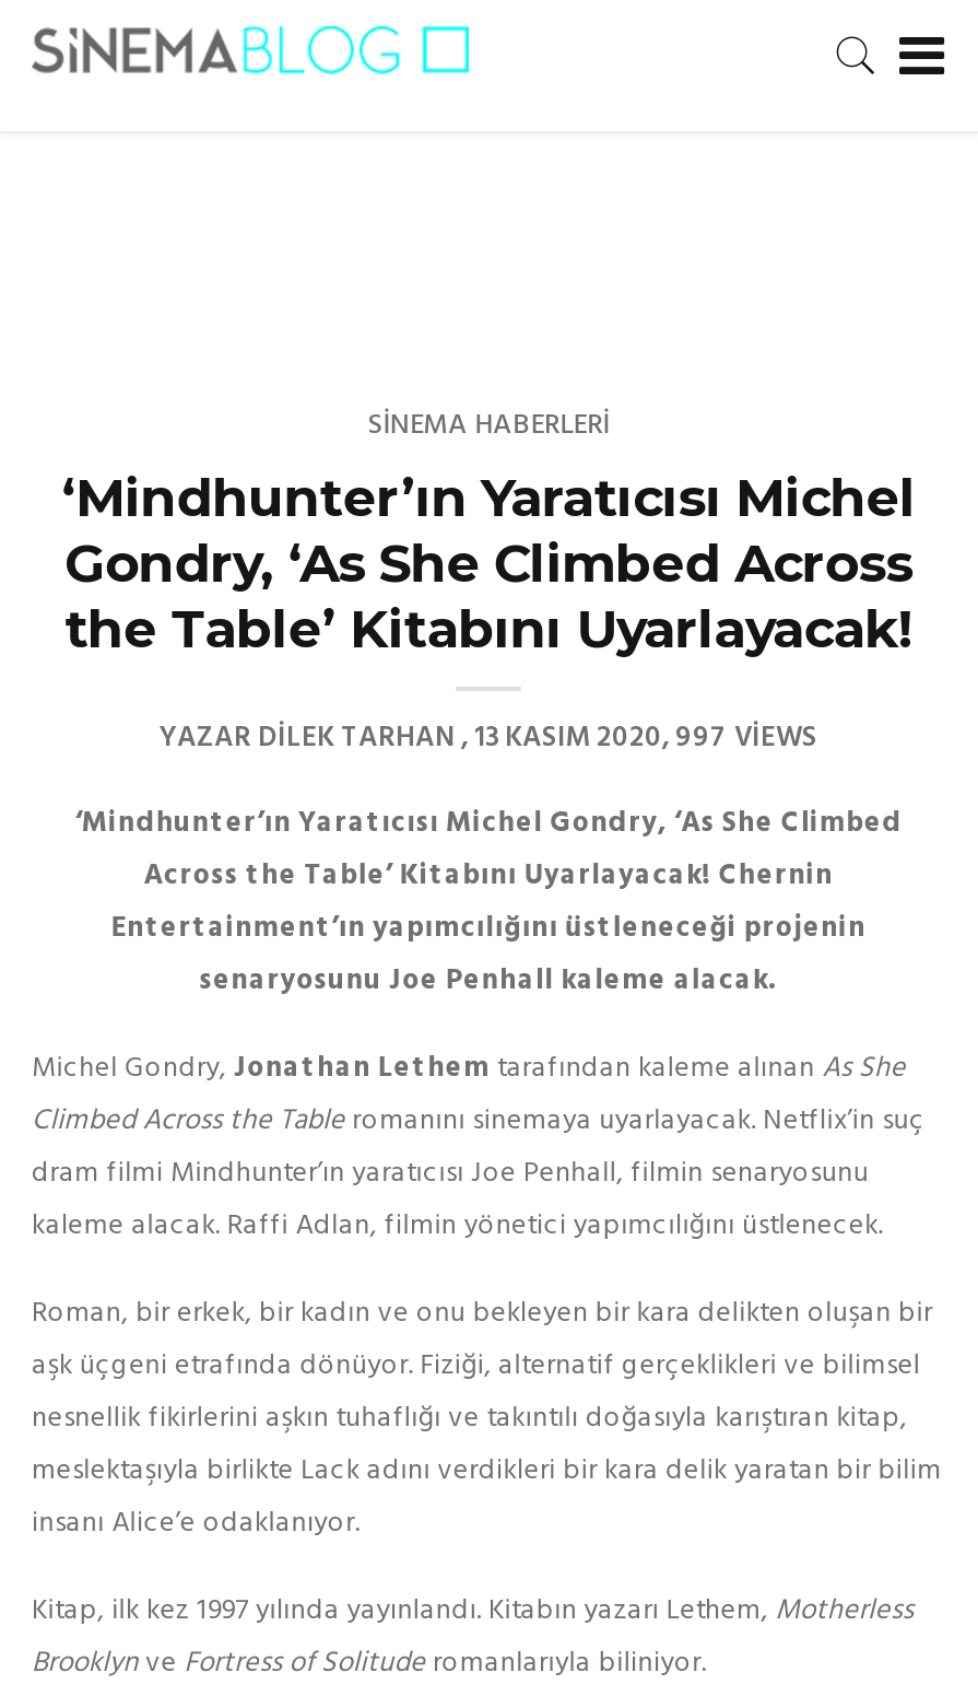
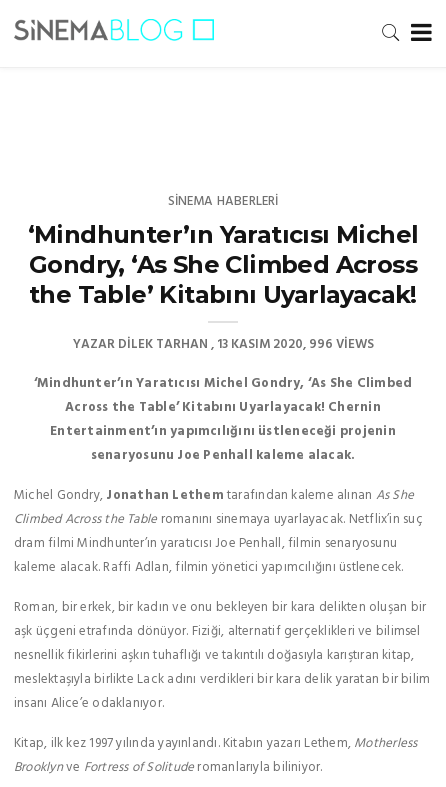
- YAZAR DILEK TARHAN 13 KASIM 2020 997 VIEWS
+ YAZAR DILEK TARHAN 13 KASIM 2020 996 VIEWS
